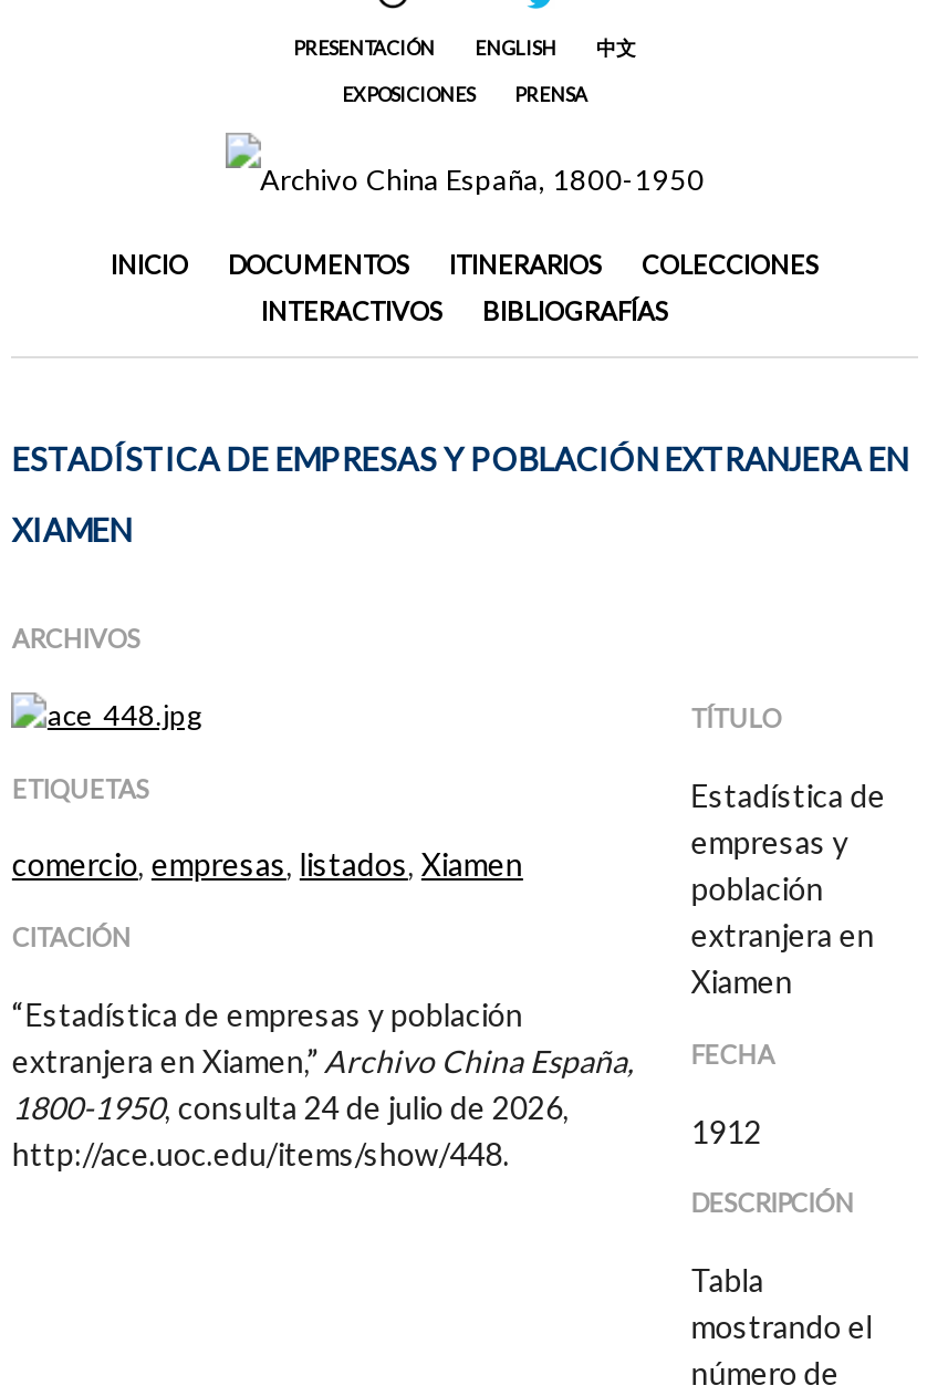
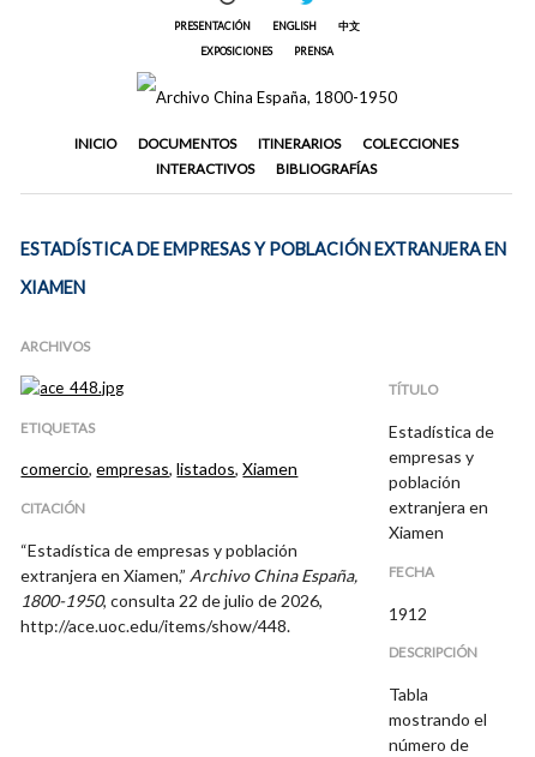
- 1800-1950, consulta 24 de julio de 2026,
+ 1800-1950, consulta 22 de julio de 2026,
